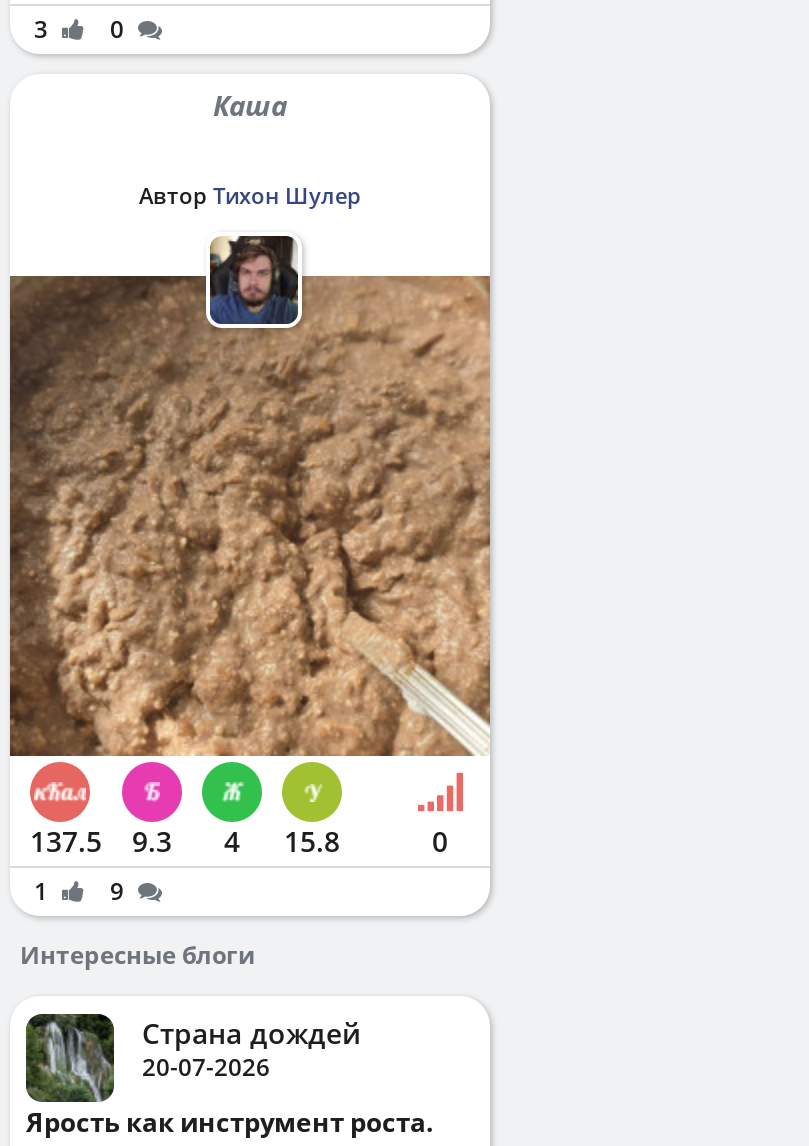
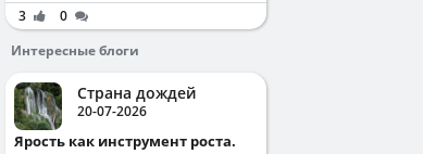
- Каша
- Автор Тихон Шулер

- [image]
- 137.5
- 9.3
- 4
- 15.8
- 0
- 1
- 9
